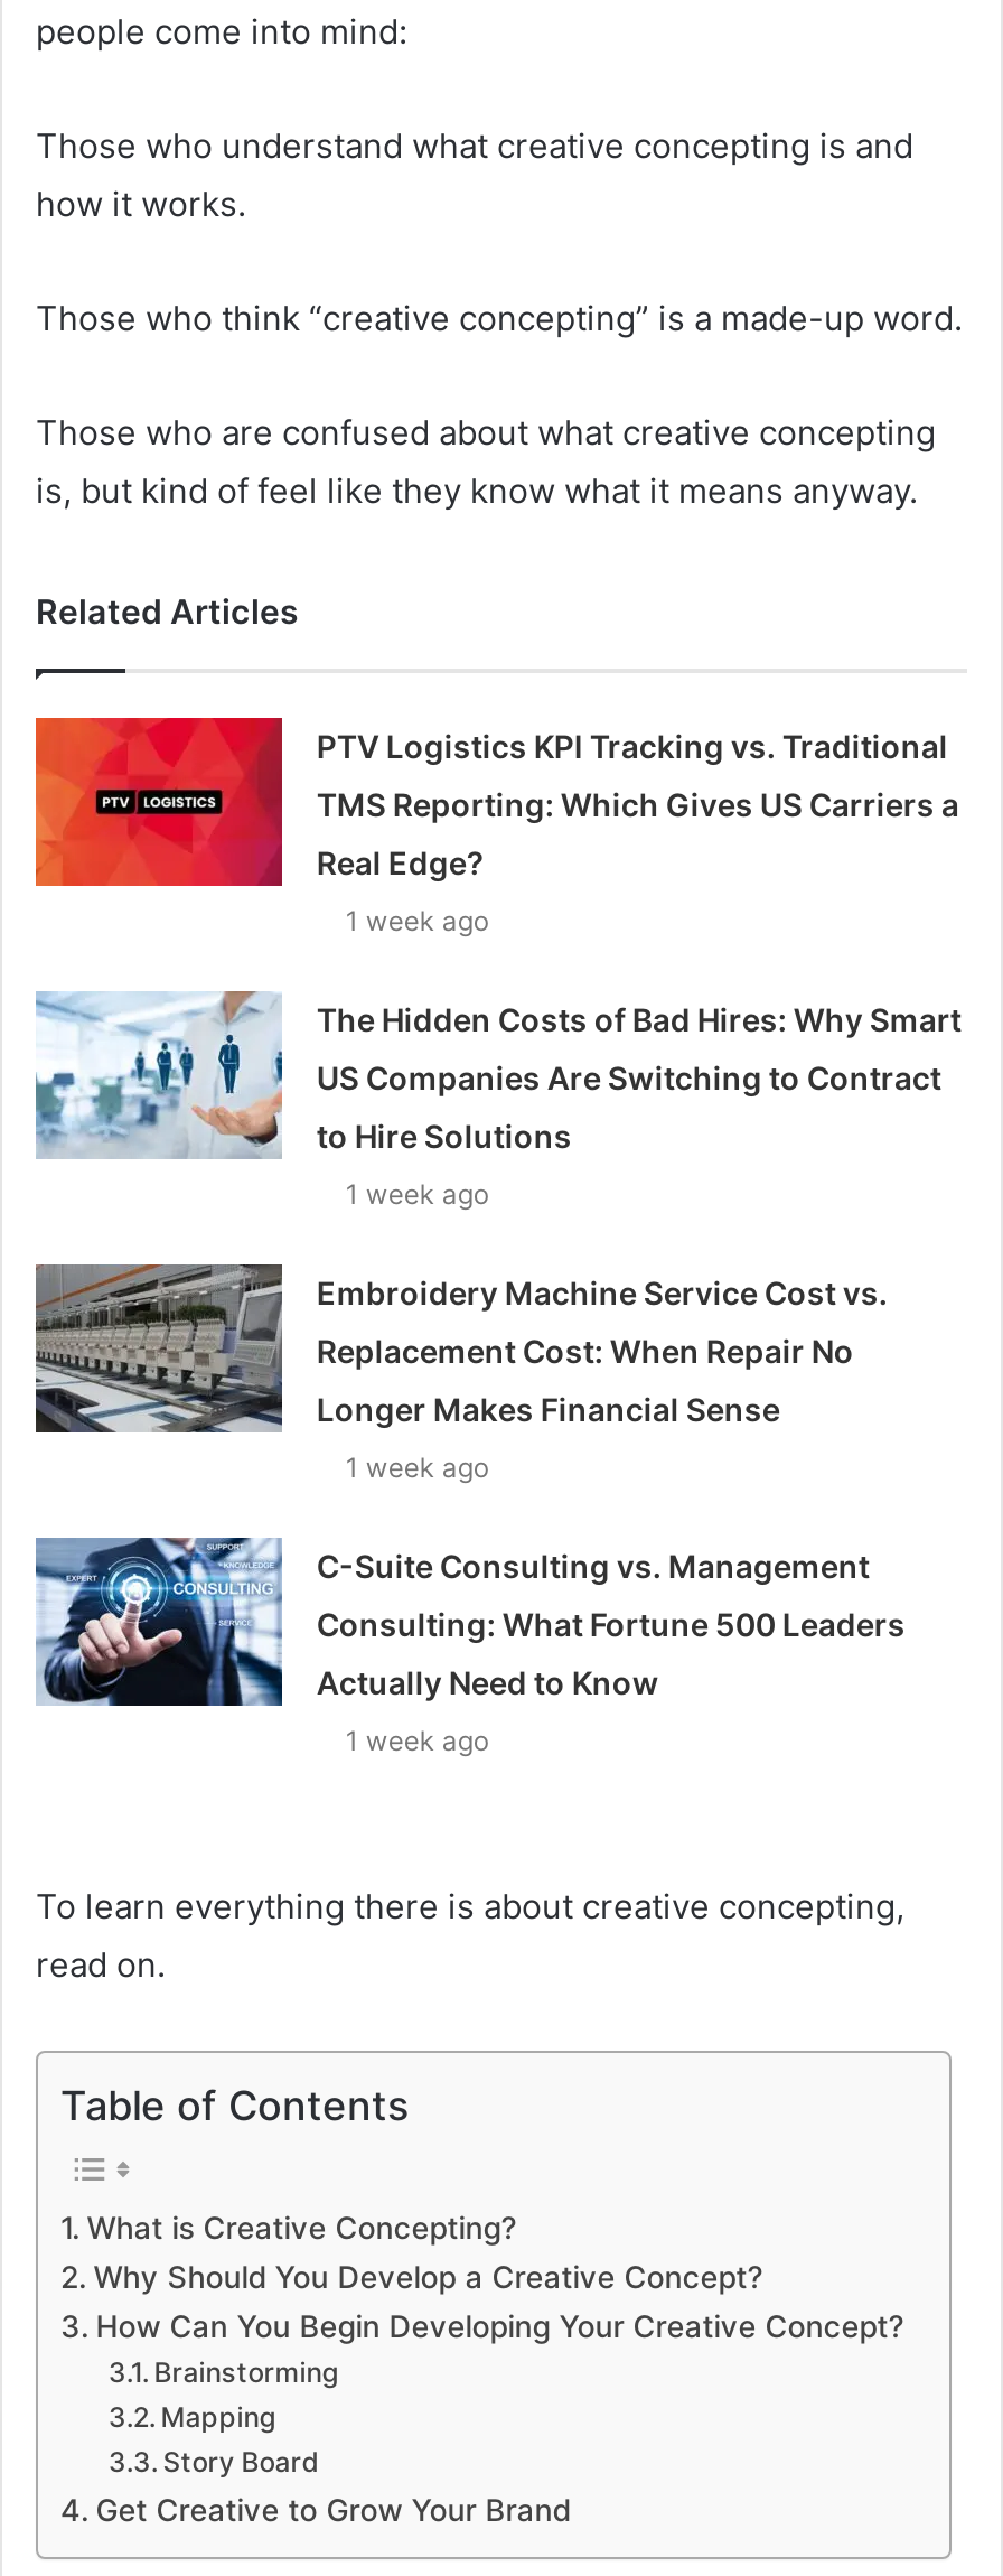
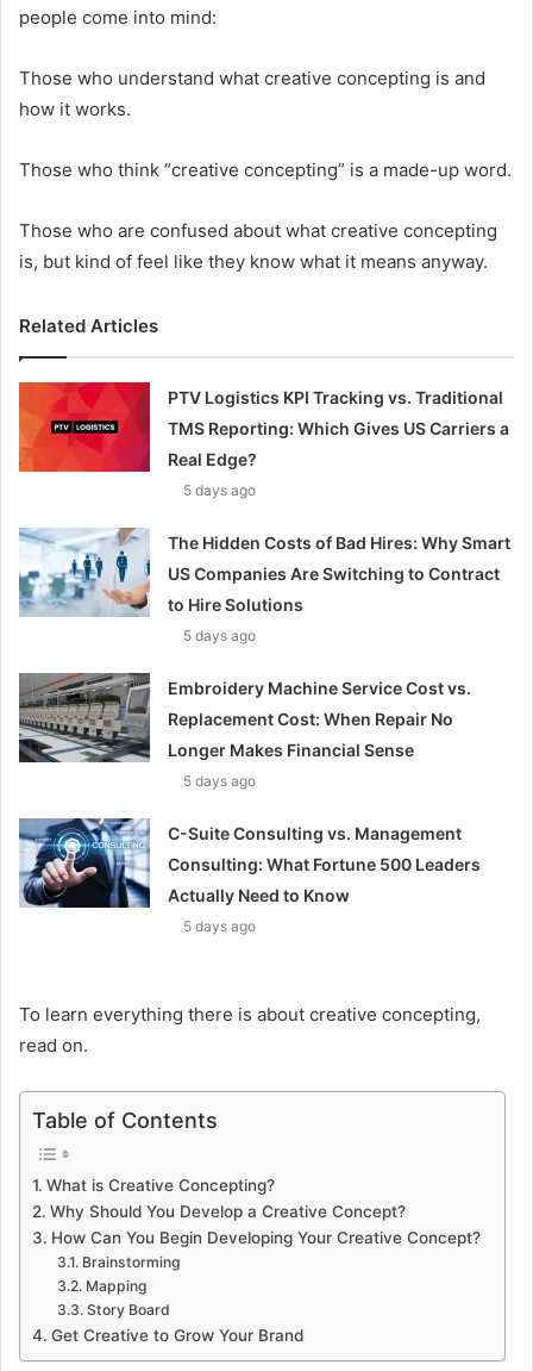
- 1 week ago
+ 5 days ago

- 1 week ago
+ 5 days ago

- 1 week ago
+ 5 days ago

- 1 week ago
+ 5 days ago
